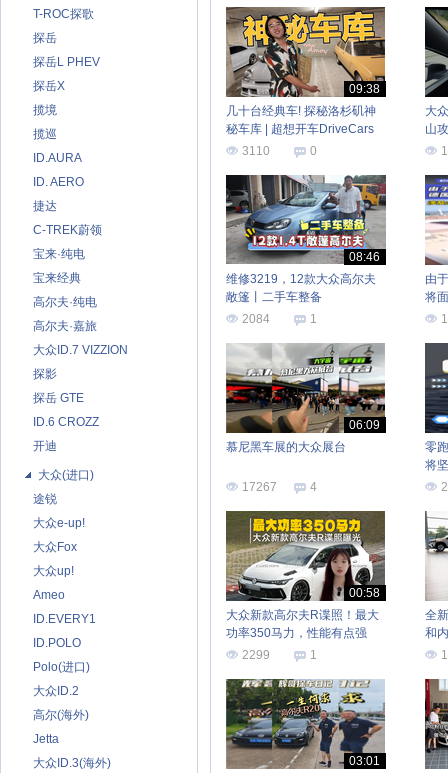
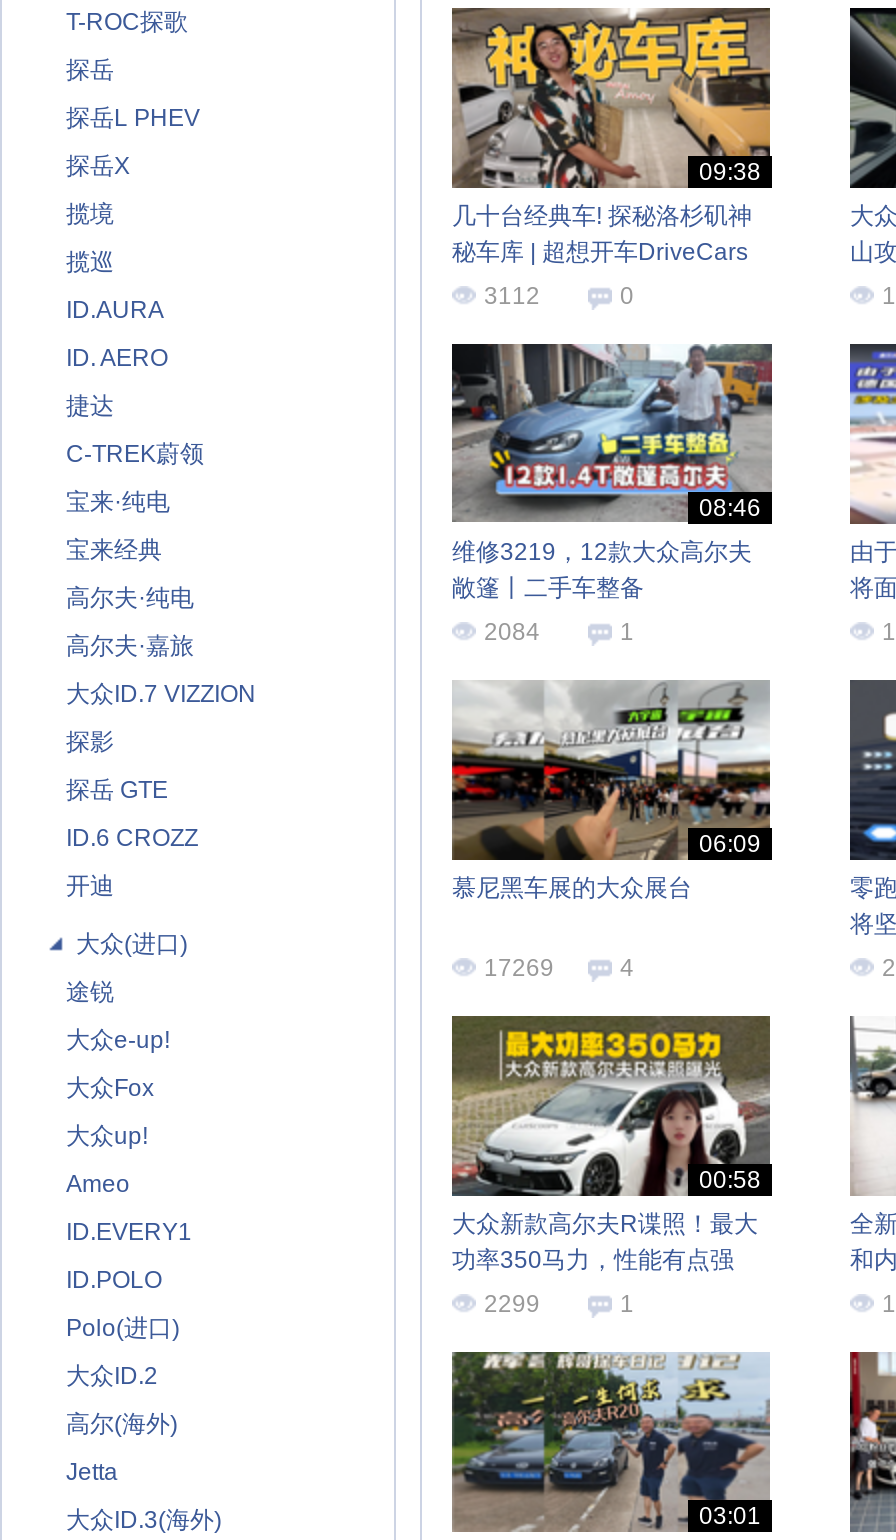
- 3110
+ 3112

- 17267
+ 17269
